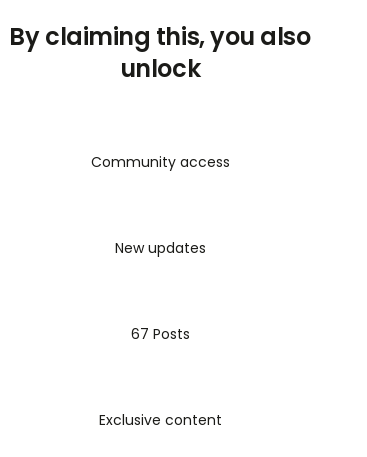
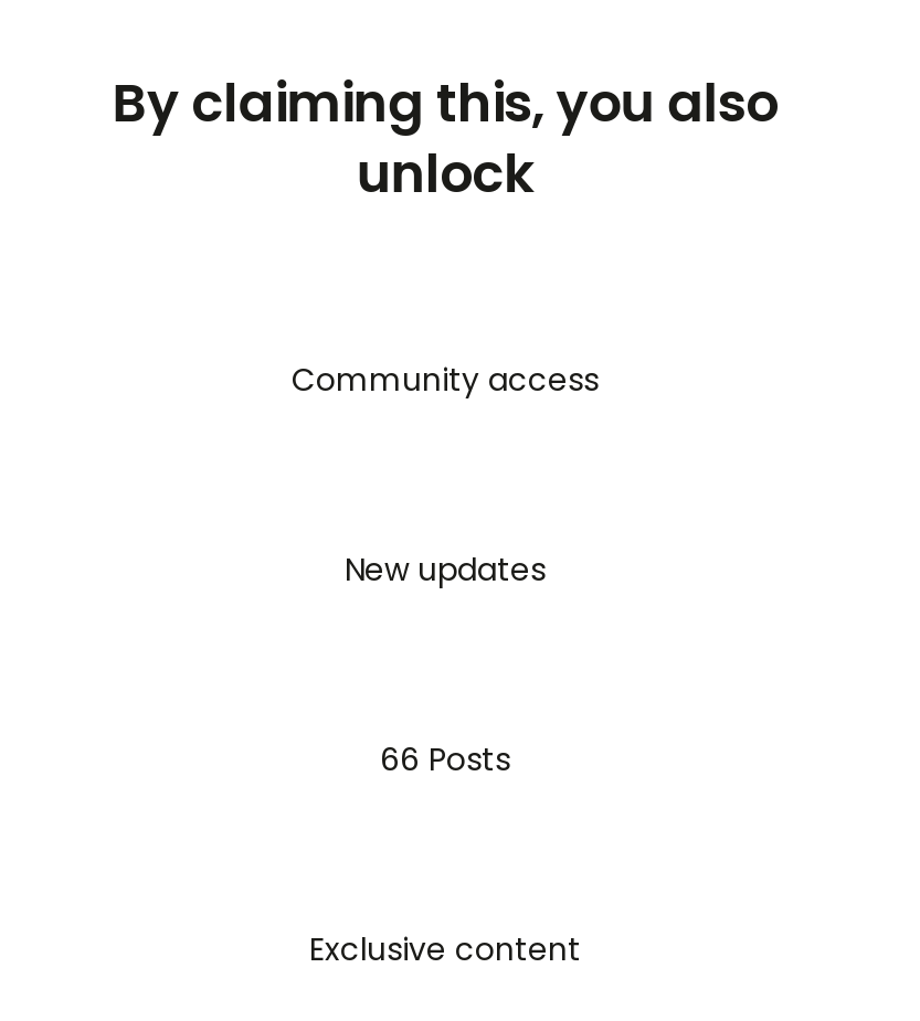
- 67 Posts
+ 66 Posts
